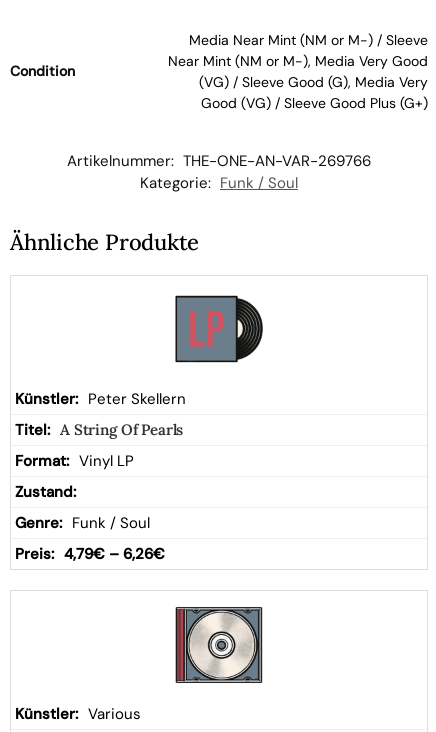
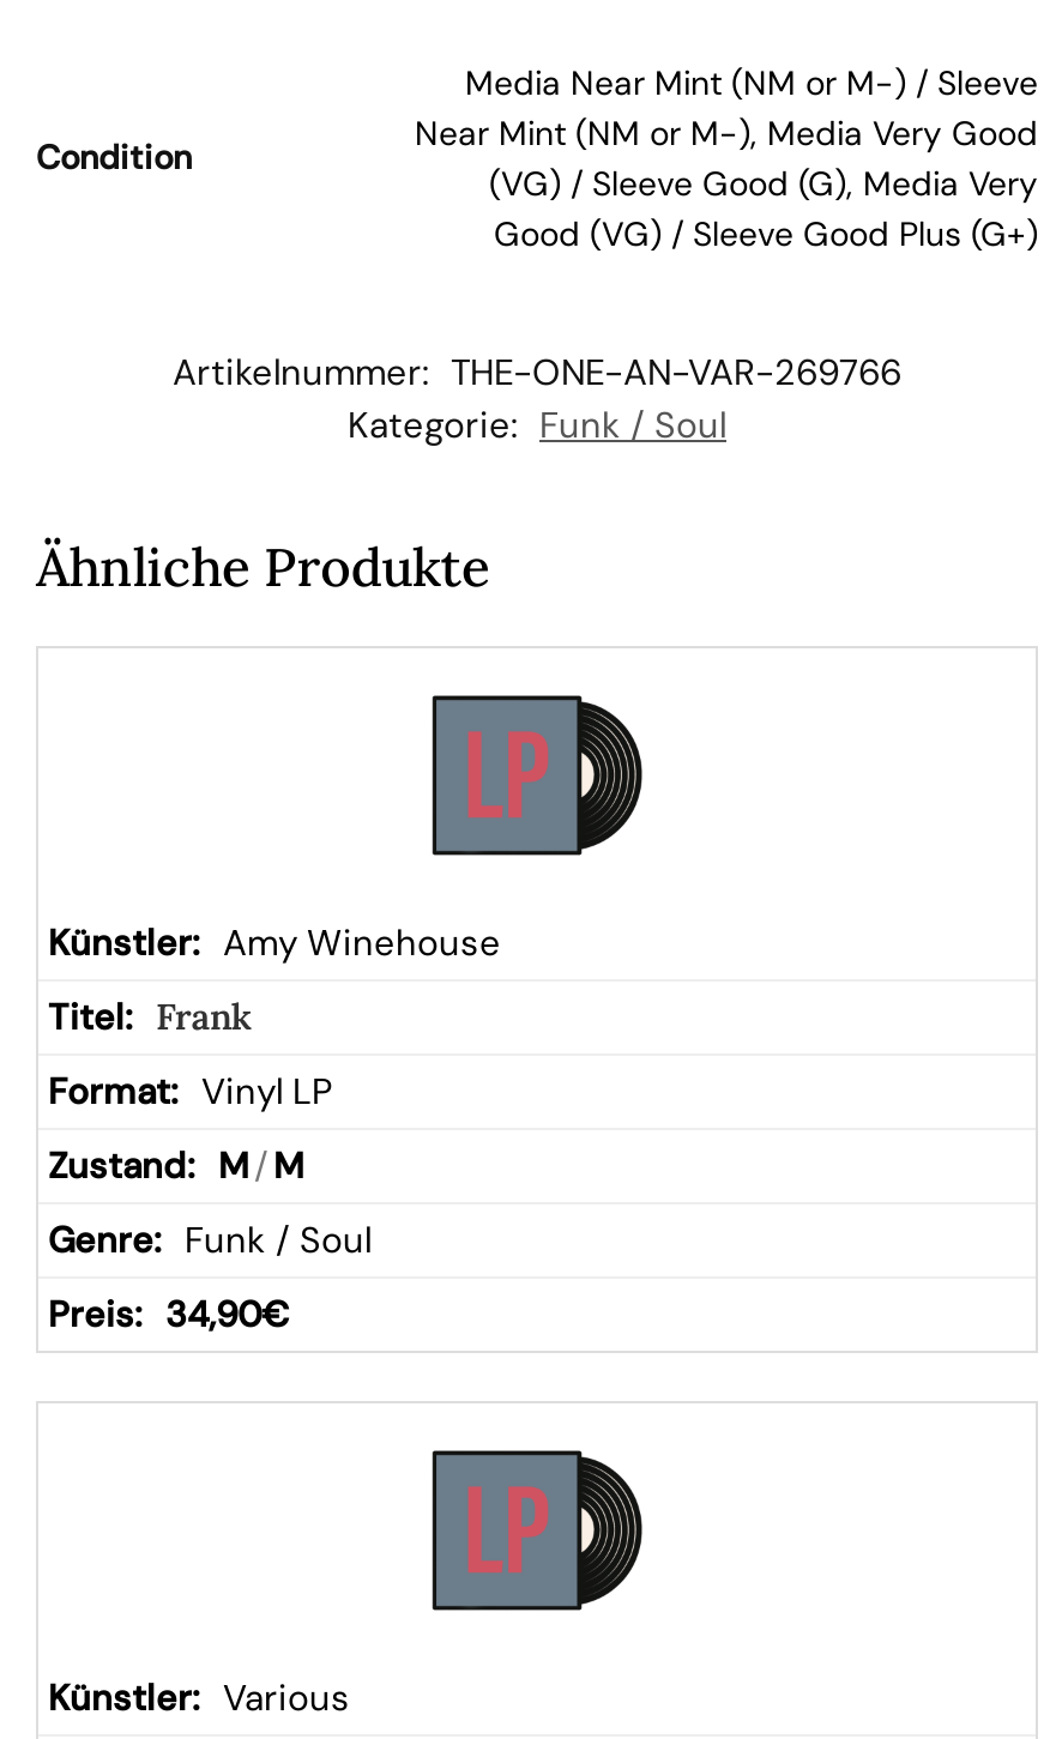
- Peter Skellern
+ Amy Winehouse

- A String Of Pearls
+ Frank

+ M / M

- 4,79€ – 6,26€
+ 34,90€

- [image]
+ [image]
